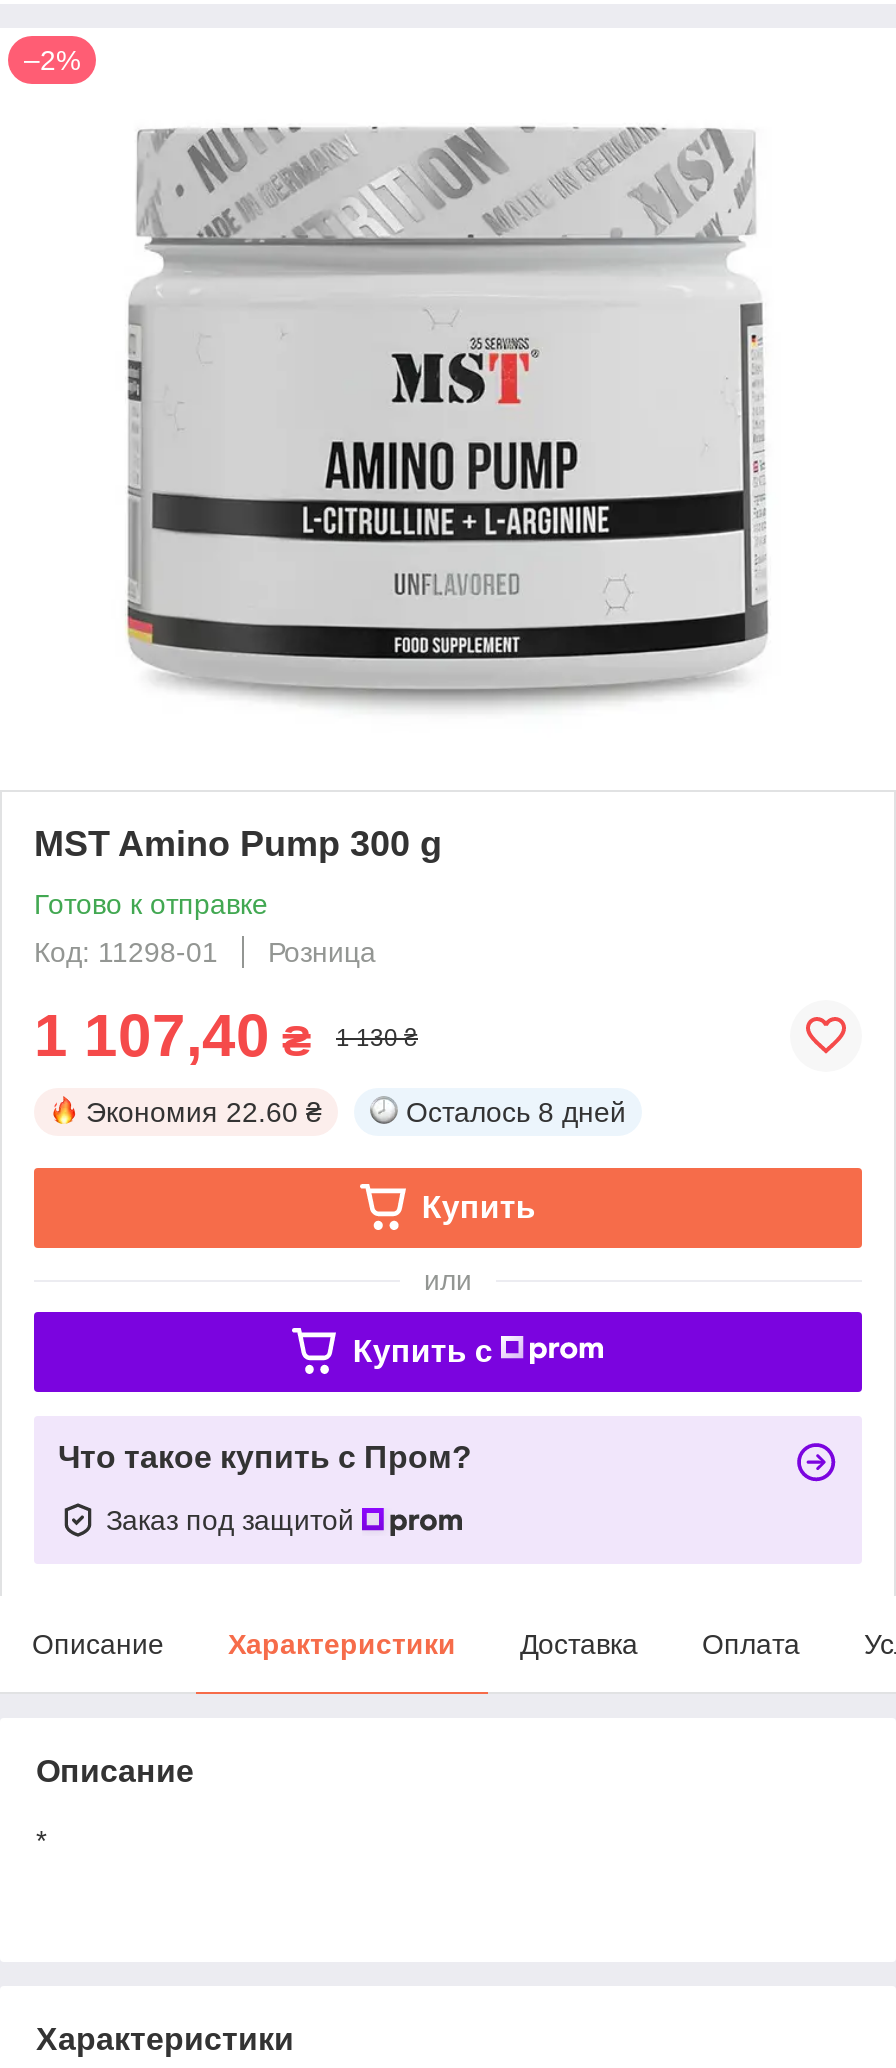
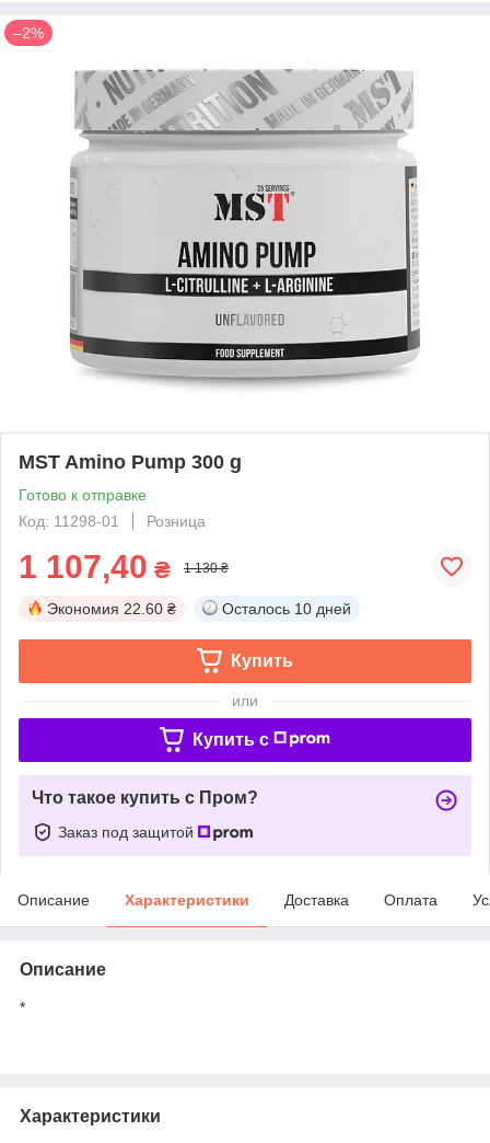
- Осталось 8 дней
+ Осталось 10 дней
